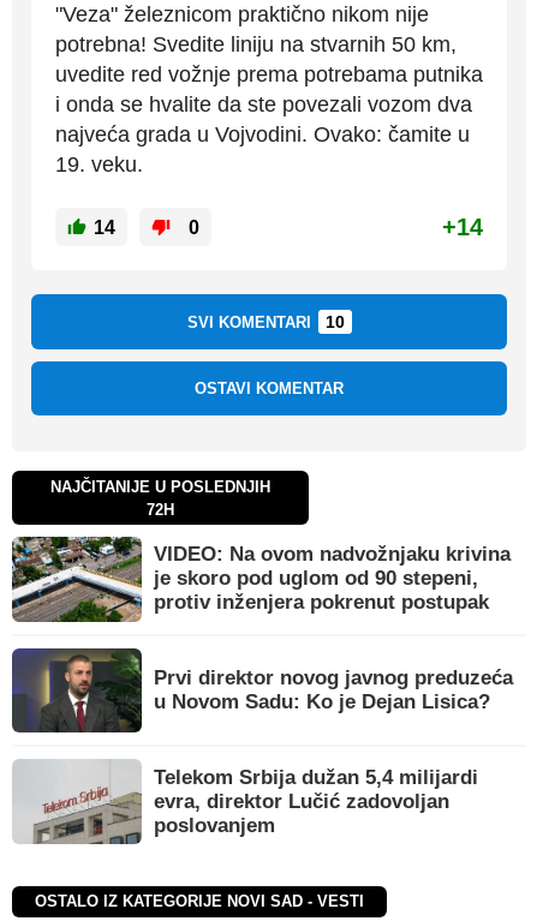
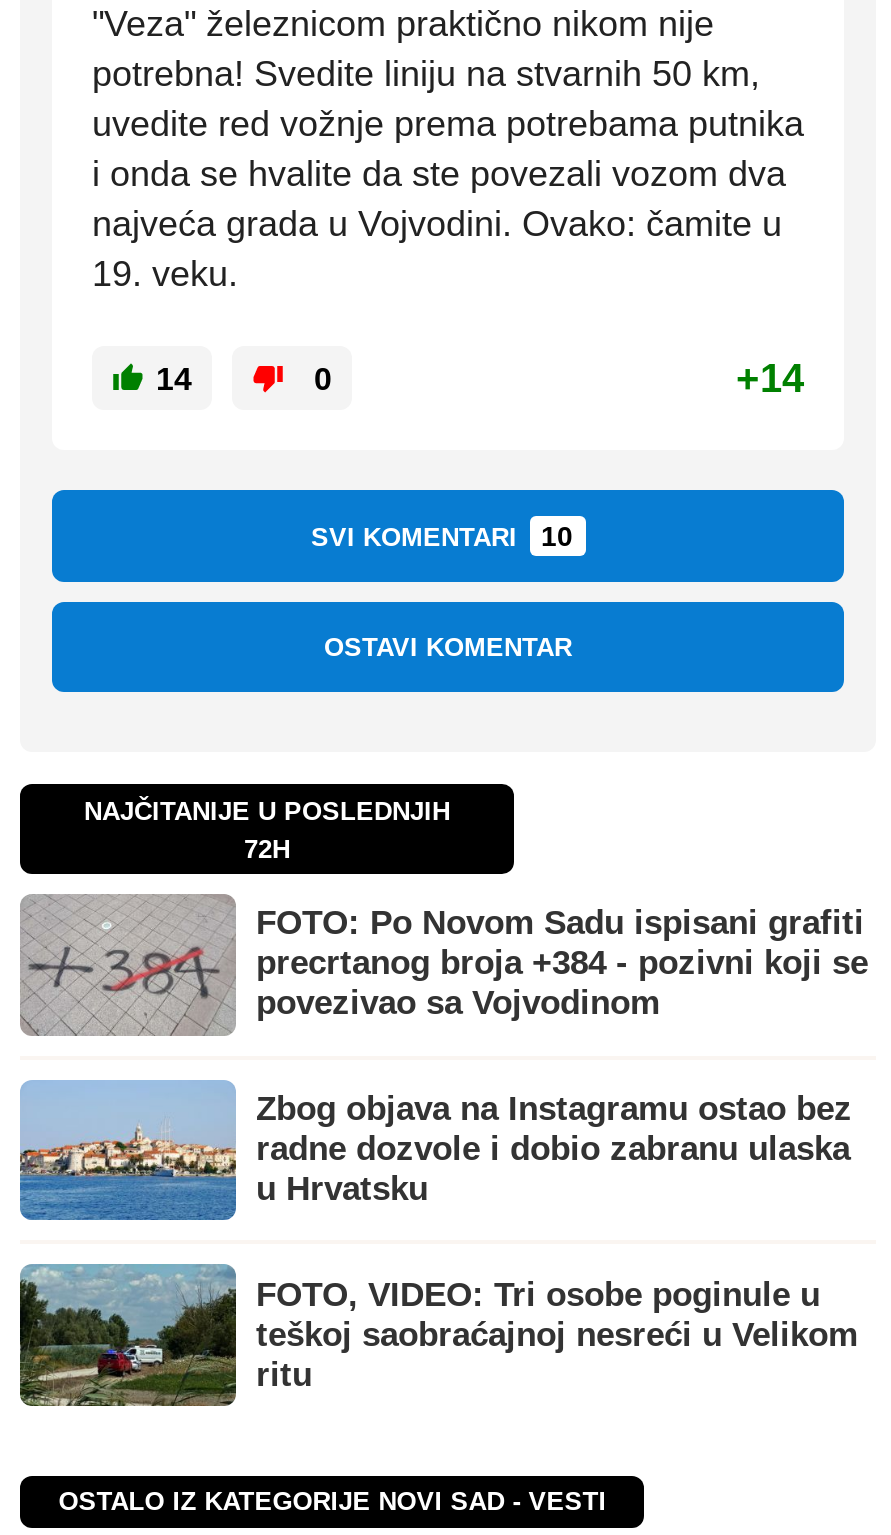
- [image]
- VIDEO: Na ovom nadvožnjaku krivina
- je skoro pod uglom od 90 stepeni,
- protiv inženjera pokrenut postupak
+ [image]
+ FOTO: Po Novom Sadu ispisani grafiti
+ precrtanog broja +384 - pozivni koji se
+ povezivao sa Vojvodinom

- [image]
- Prvi direktor novog javnog preduzeća
- u Novom Sadu: Ko je Dejan Lisica?
+ [image]
+ Zbog objava na Instagramu ostao bez
+ radne dozvole i dobio zabranu ulaska
+ u Hrvatsku

- [image]
- Telekom Srbija dužan 5,4 milijardi
- evra, direktor Lučić zadovoljan
- poslovanjem
+ [image]
+ FOTO, VIDEO: Tri osobe poginule u
+ teškoj saobraćajnoj nesreći u Velikom
+ ritu
